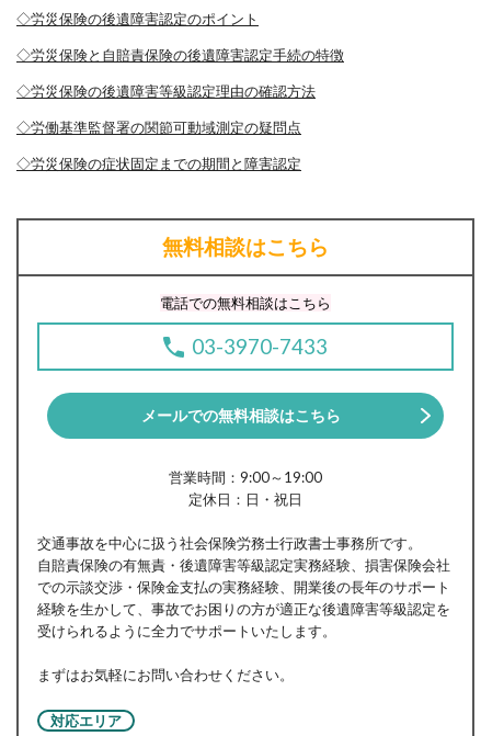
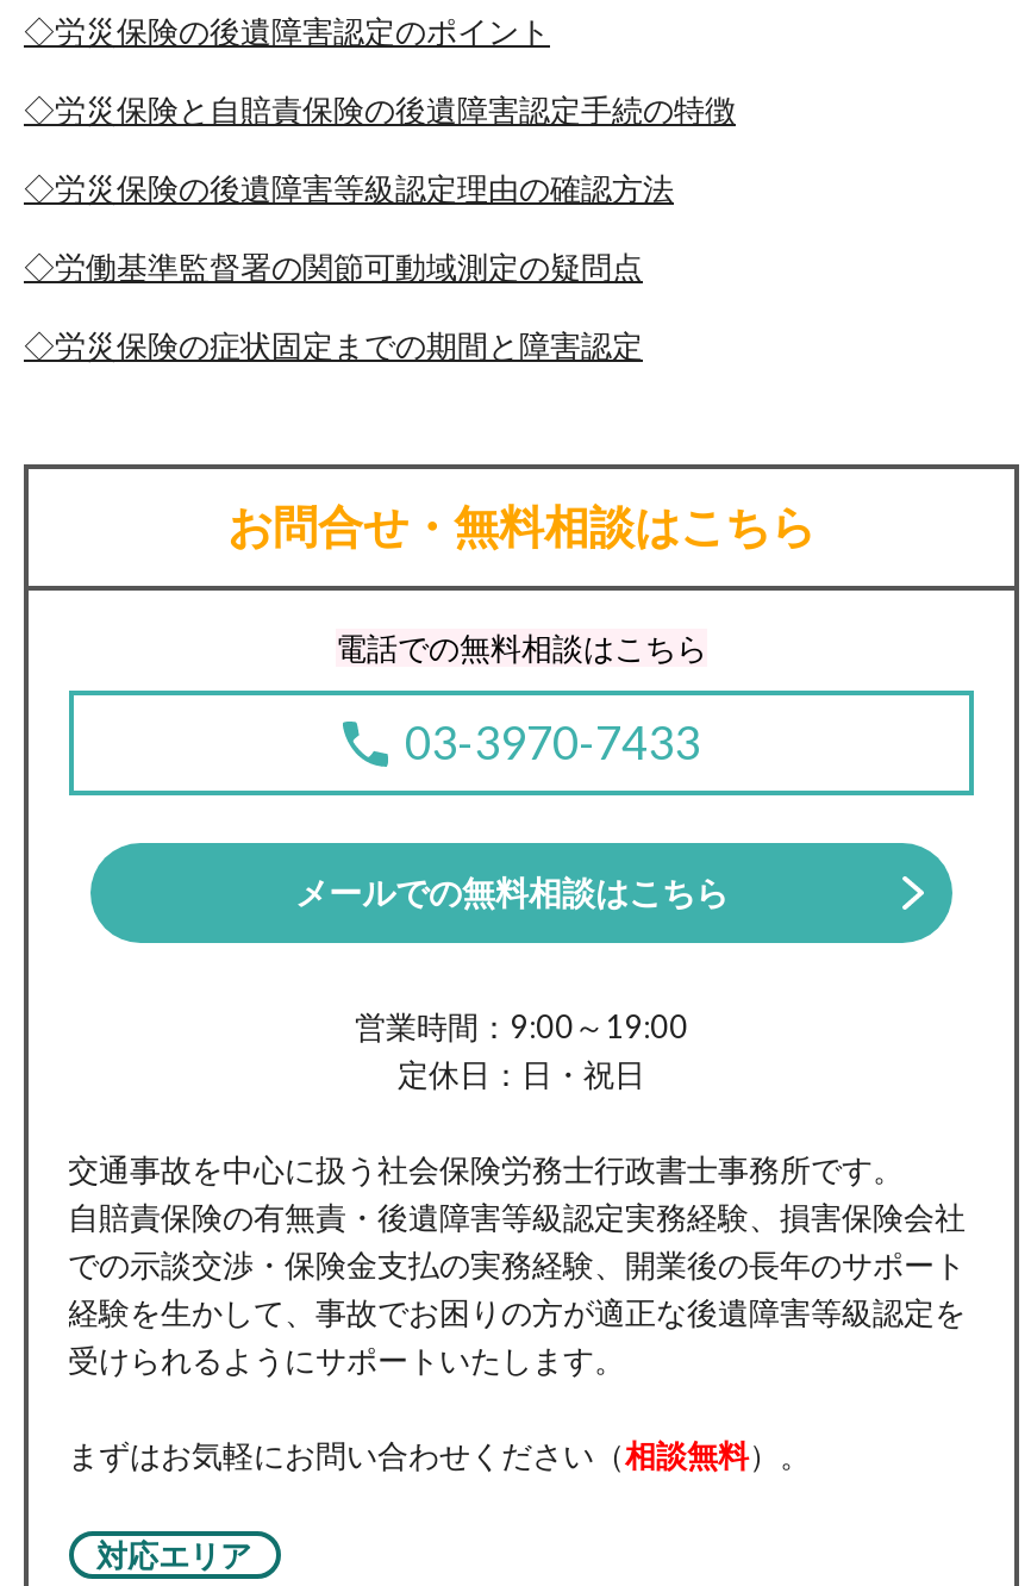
- 無料相談はこちら
+ お問合せ・無料相談はこちら

- 受けられるように全力でサポートいたします。
+ 受けられるようにサポートいたします。

- まずはお気軽にお問い合わせください。
+ まずはお気軽にお問い合わせください（相談無料）。
